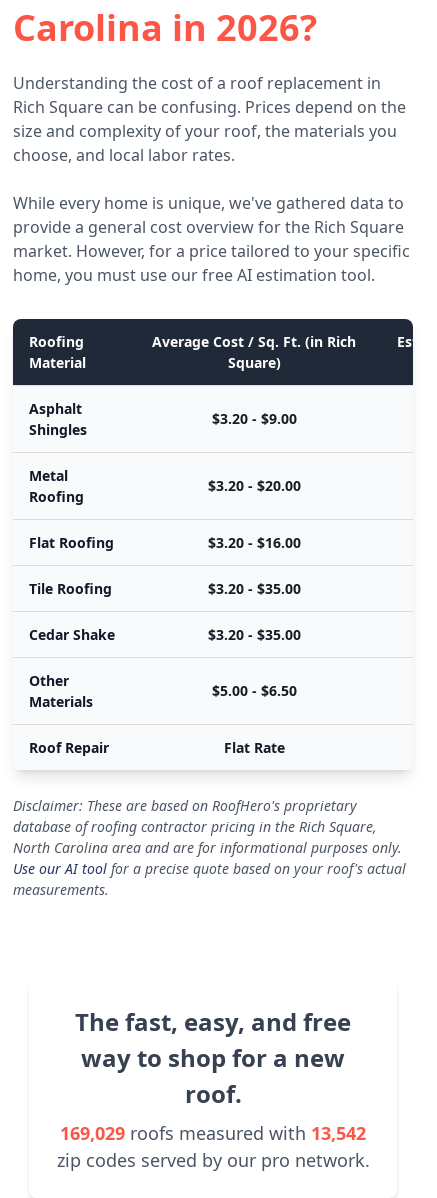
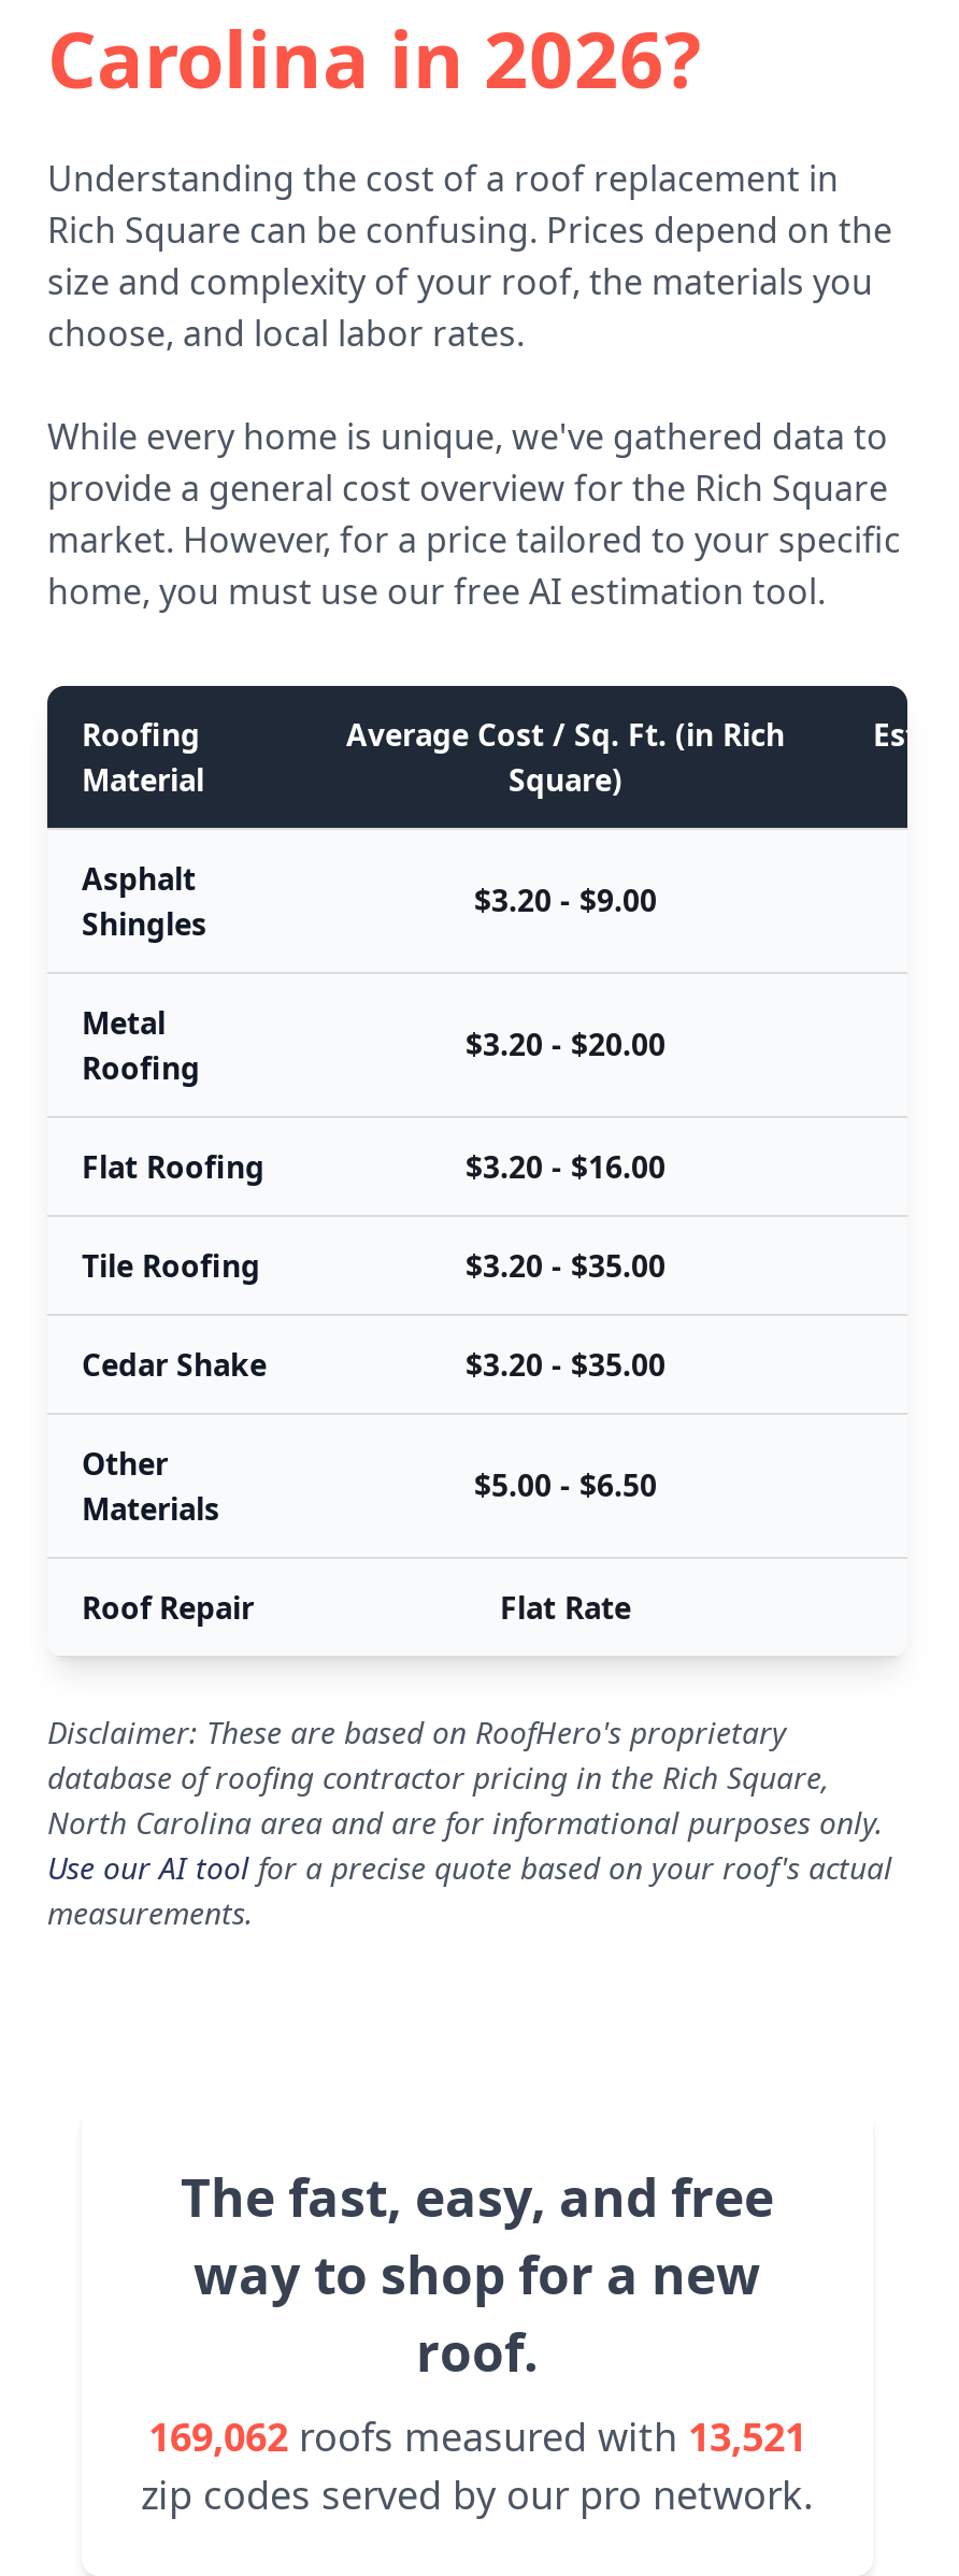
- 169,029 roofs measured with 13,542
+ 169,062 roofs measured with 13,521
